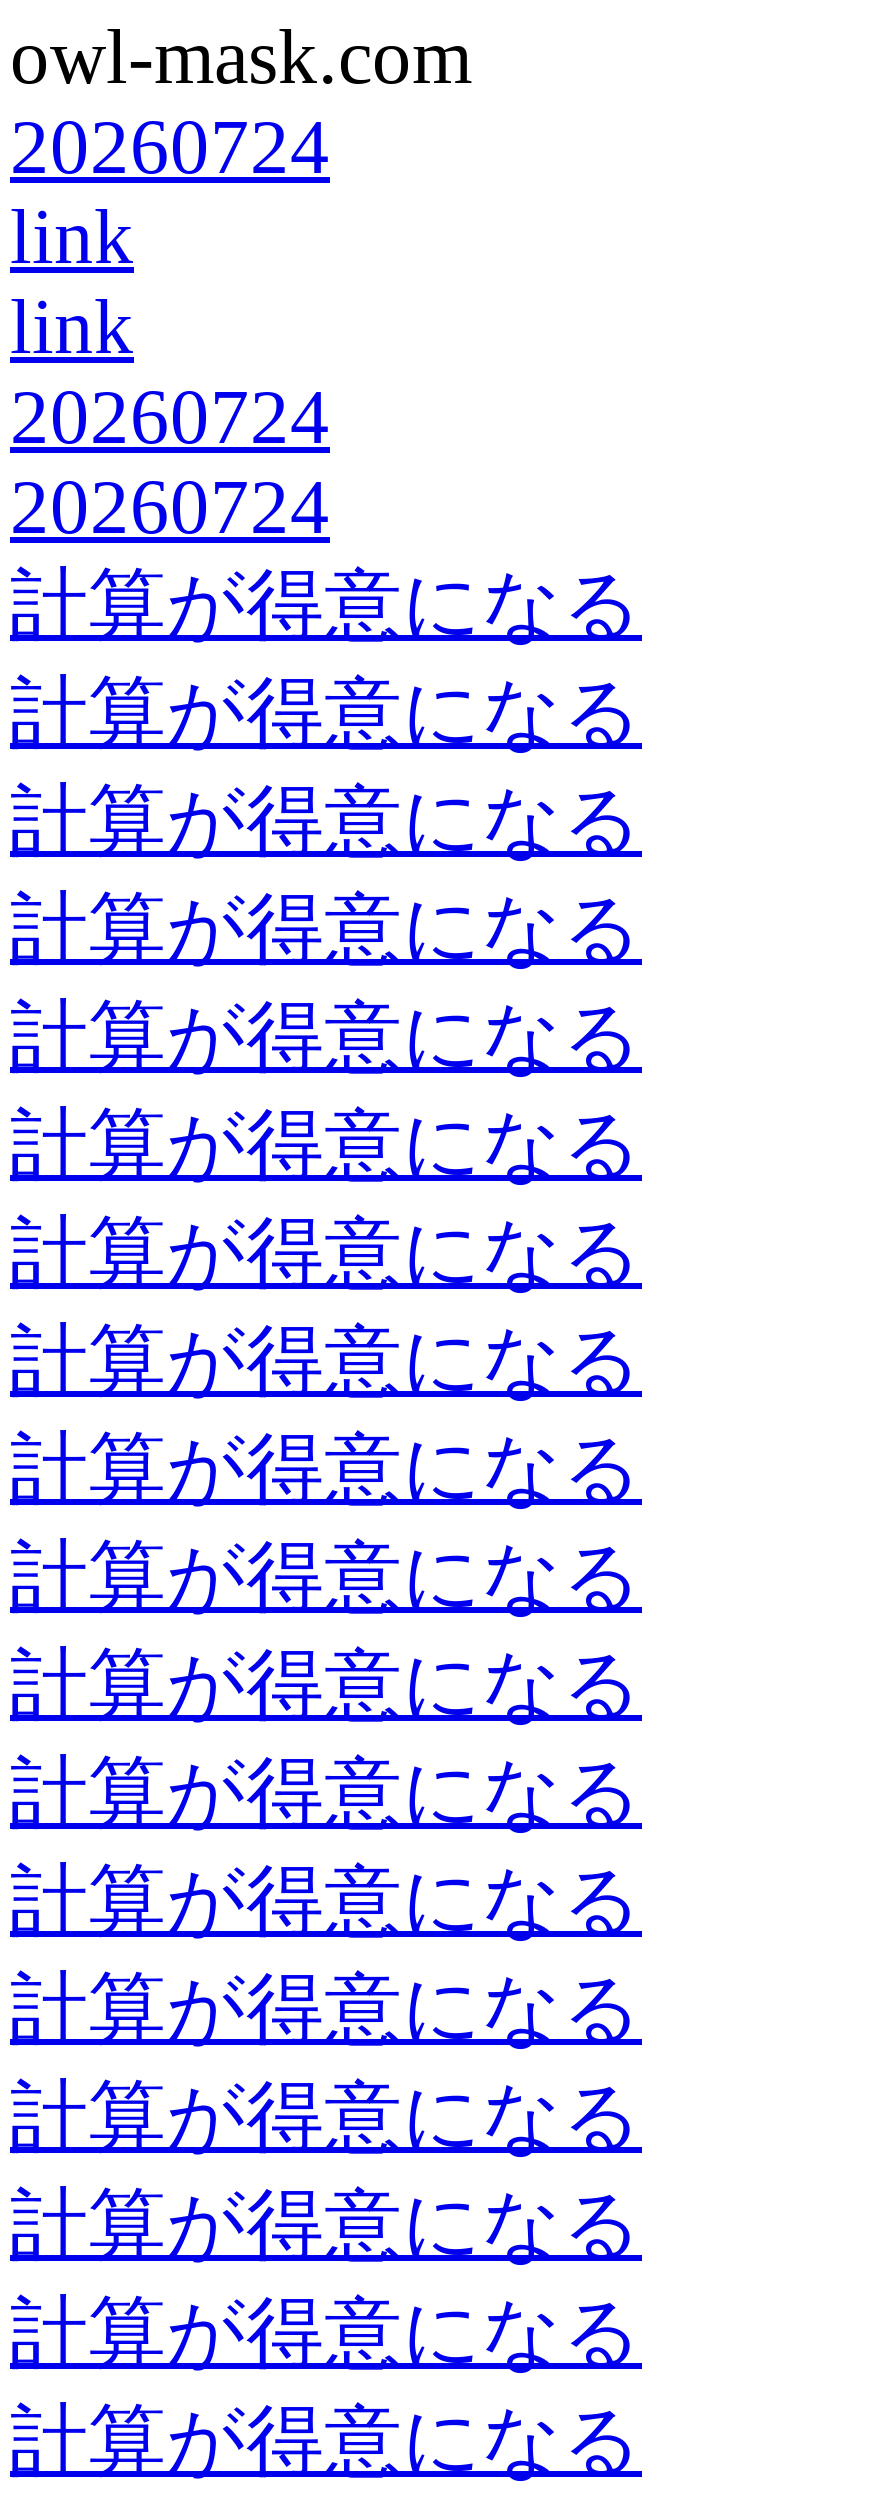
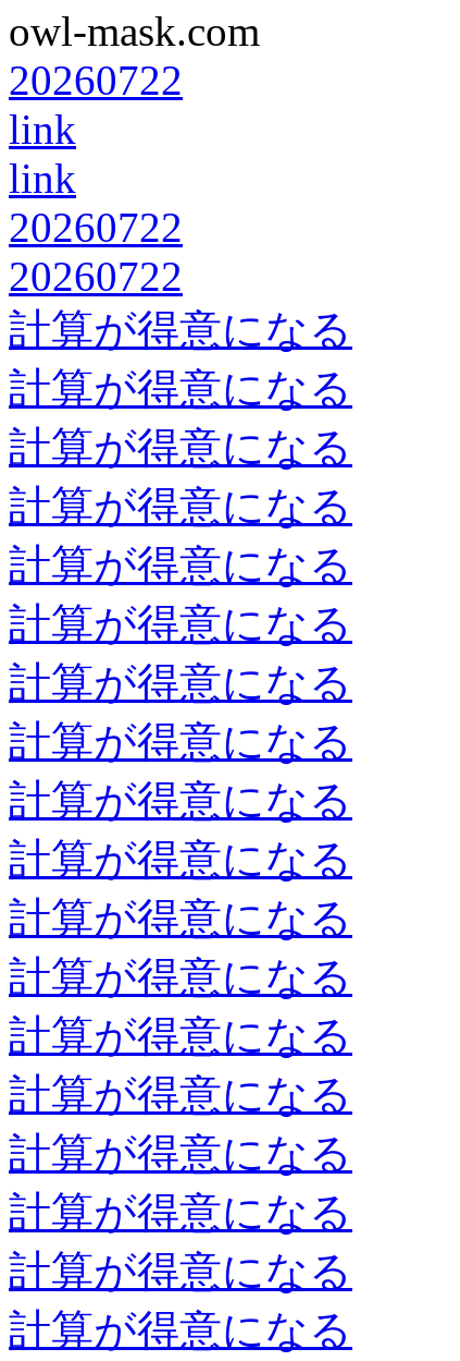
- 20260724
+ 20260722

- 20260724
+ 20260722

- 20260724
+ 20260722
